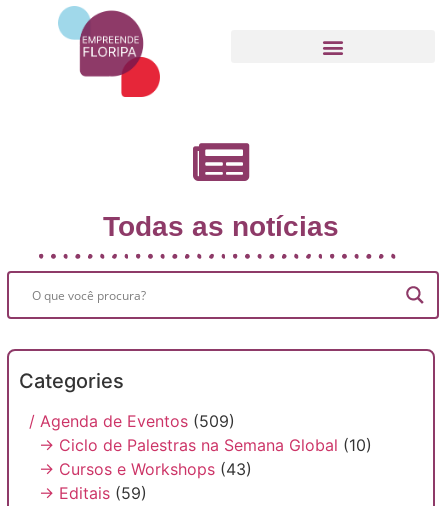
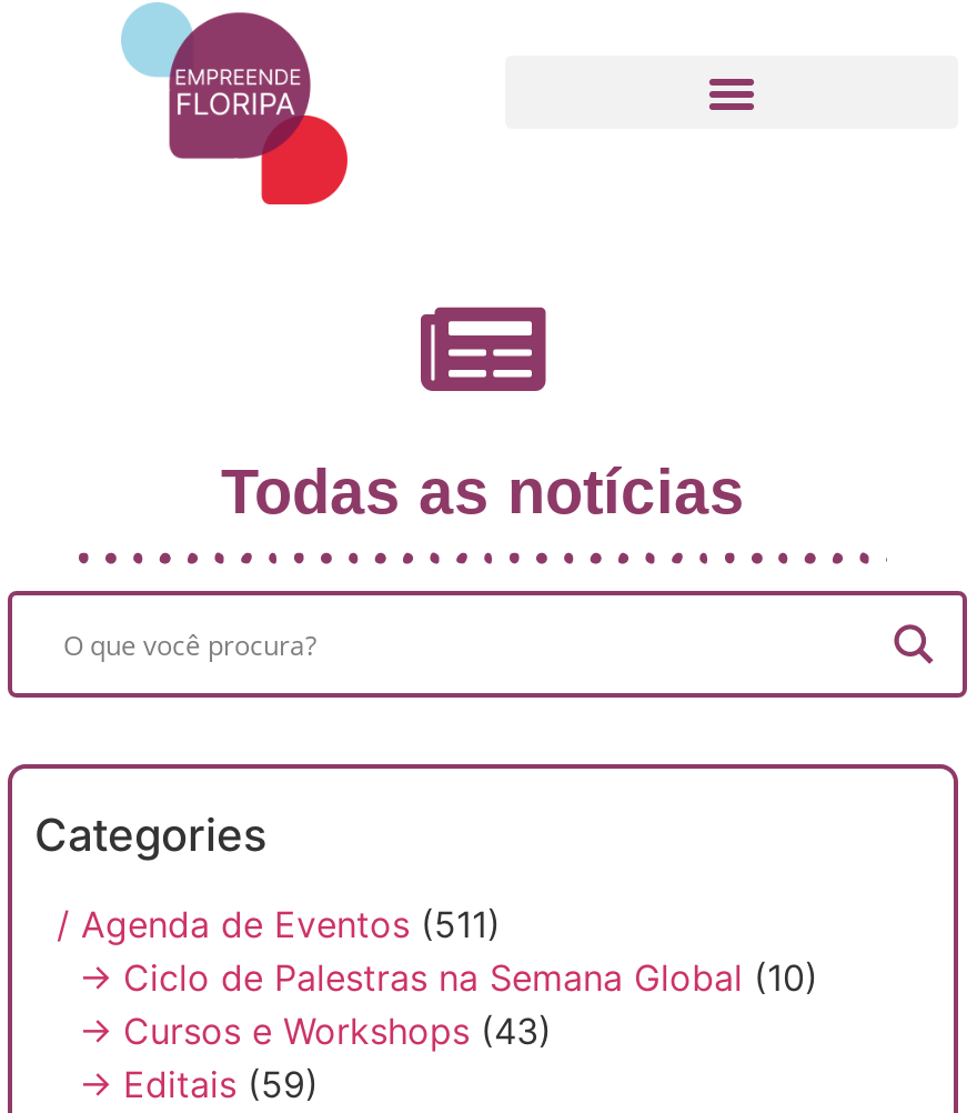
- / Agenda de Eventos (509)
+ / Agenda de Eventos (511)
